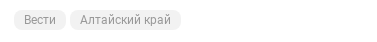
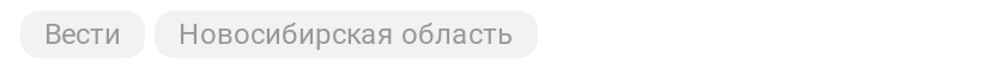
- Алтайский край
+ Новосибирская область
